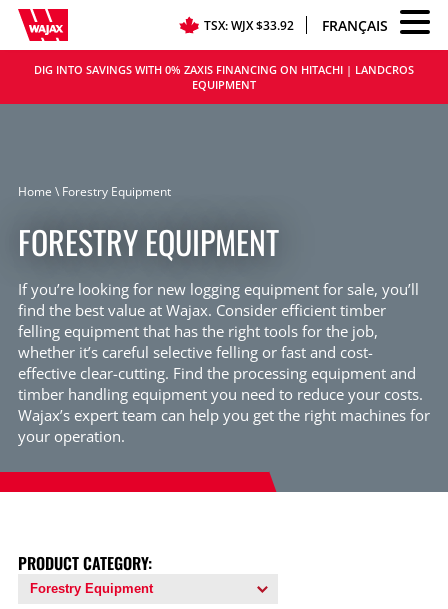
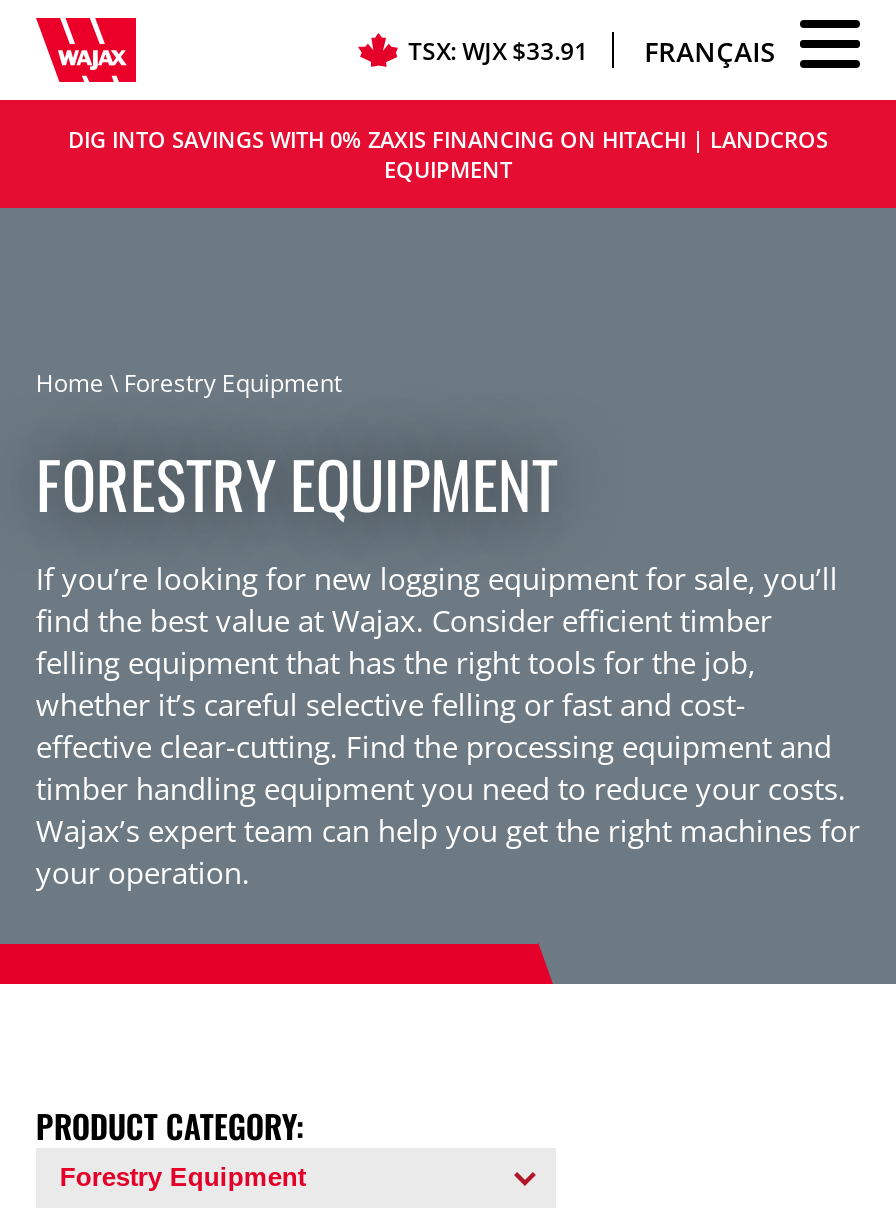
- TSX WJX $33.92
+ TSX WJX $33.91
